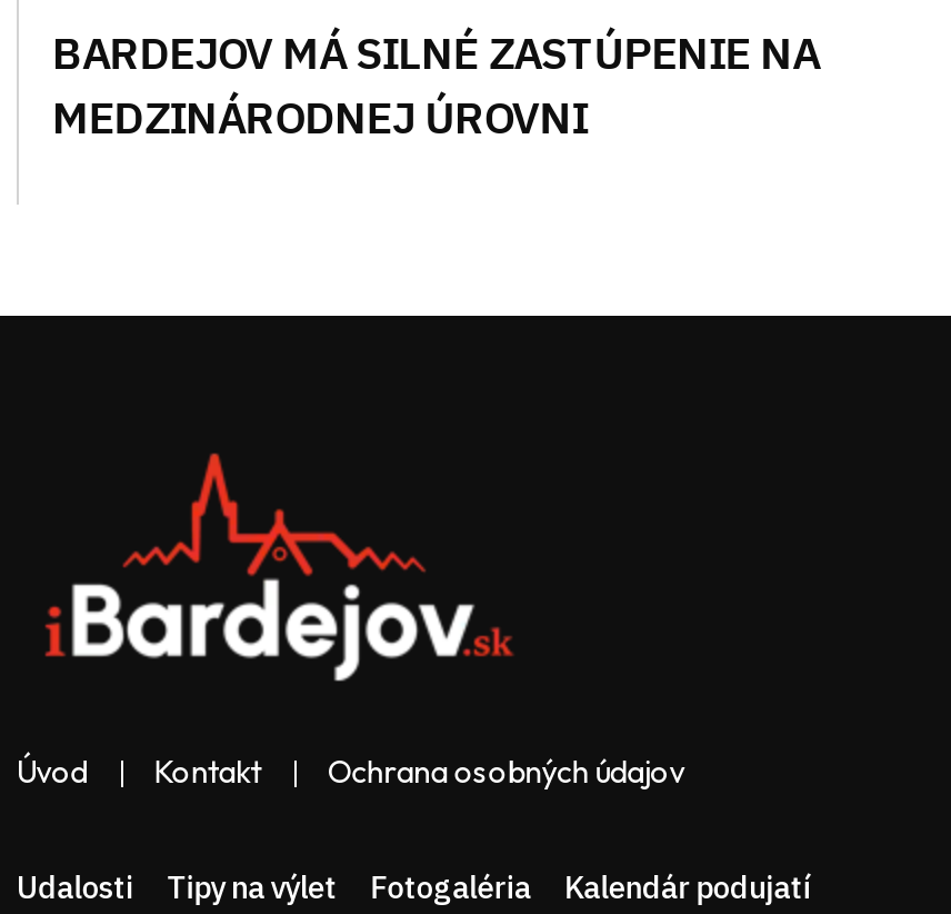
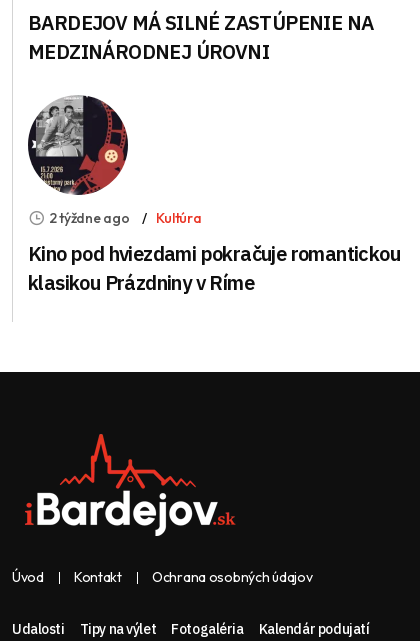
+ [image]
+ 2 týždne ago
+ Kultúra
+ Kino pod hviezdami pokračuje romantickou
+ klasikou Prázdniny v Ríme
